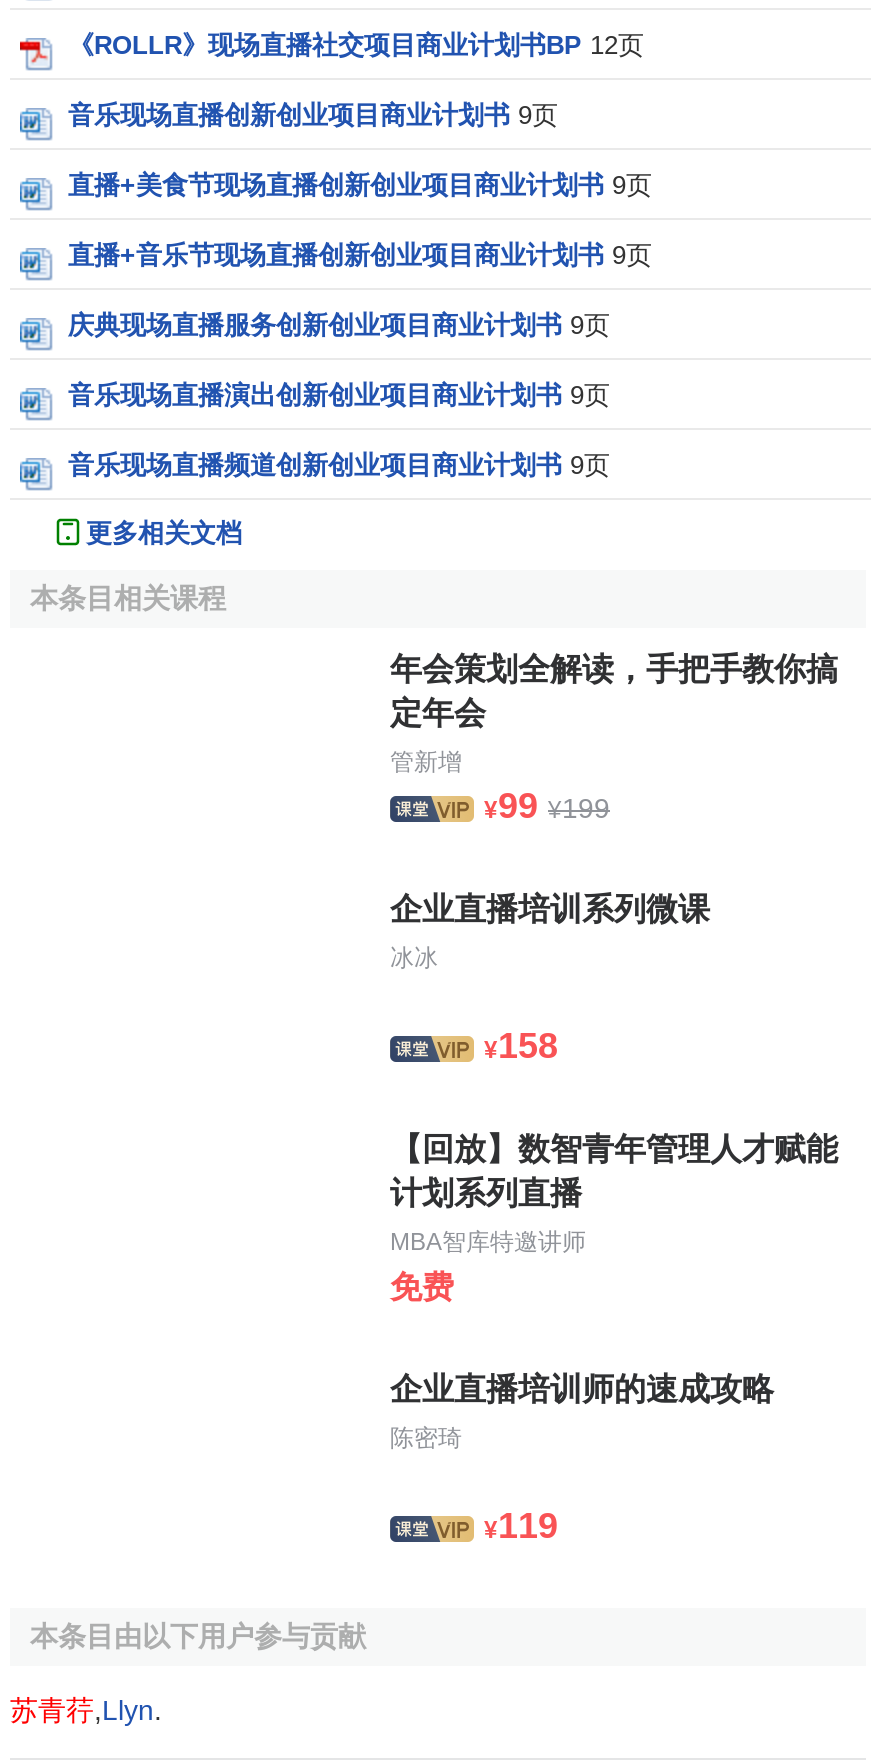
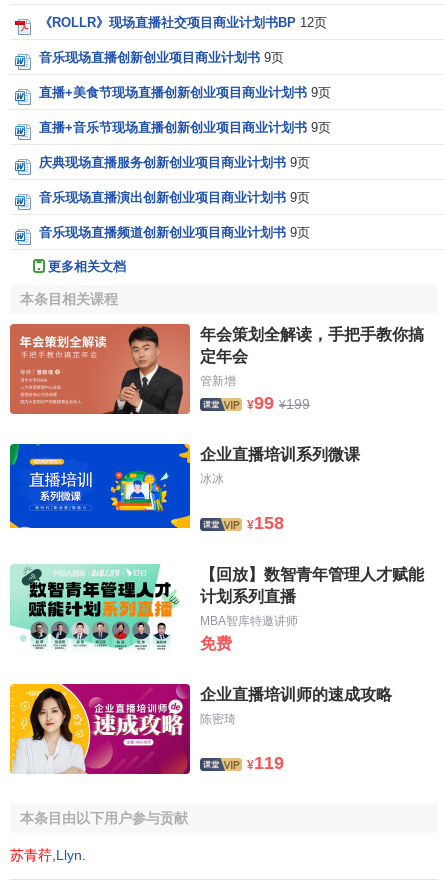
+ [image]

+ [image]

+ [image]

+ [image]
